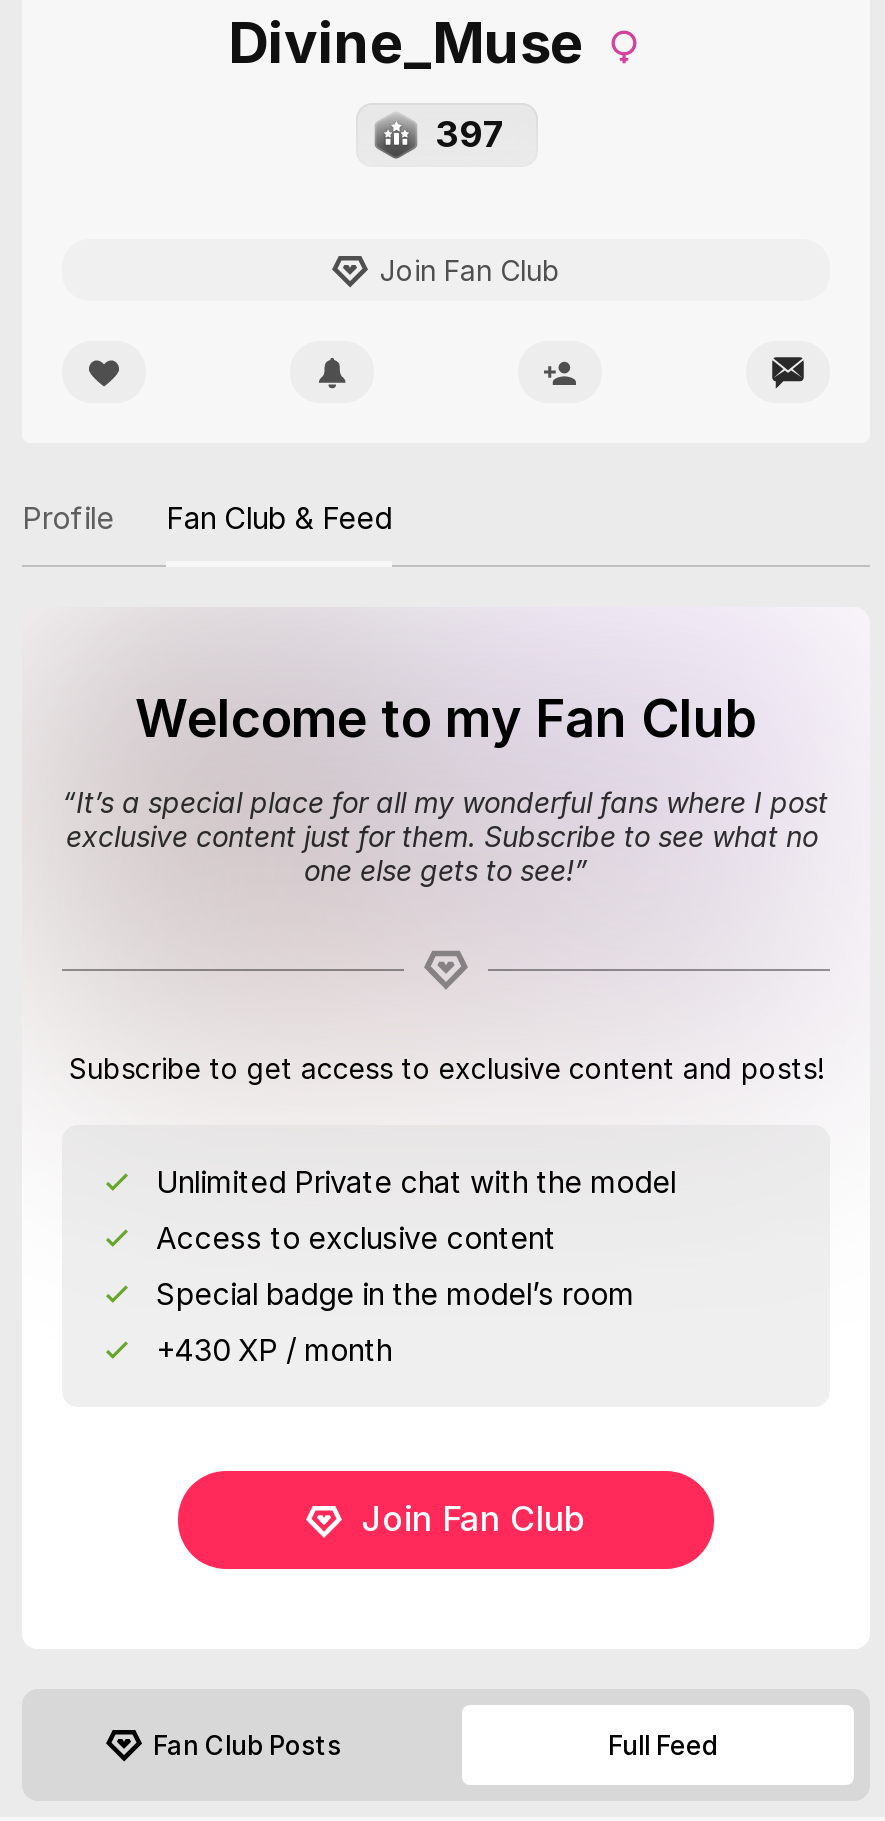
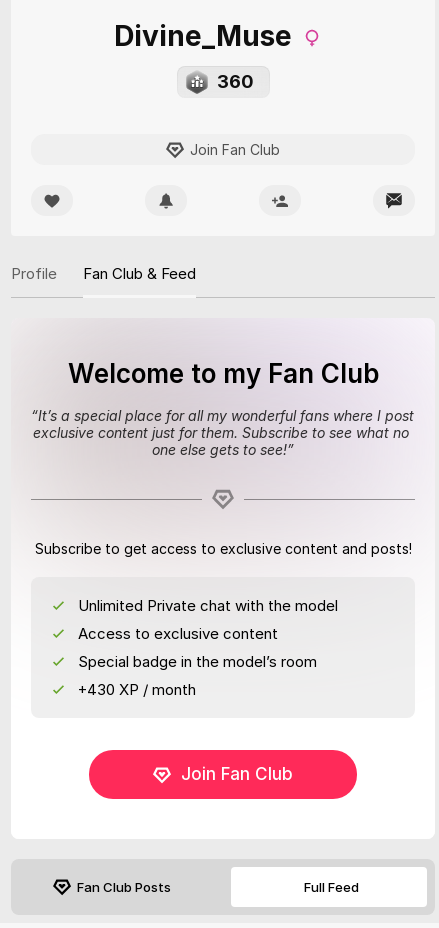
- 397
+ 360
